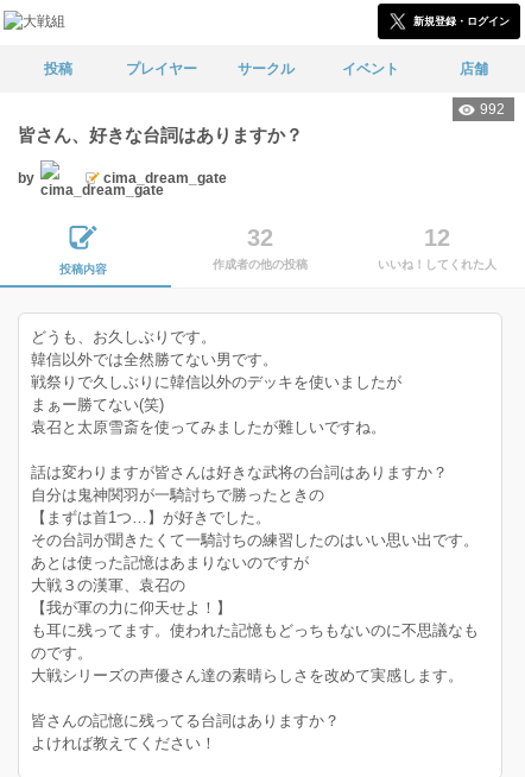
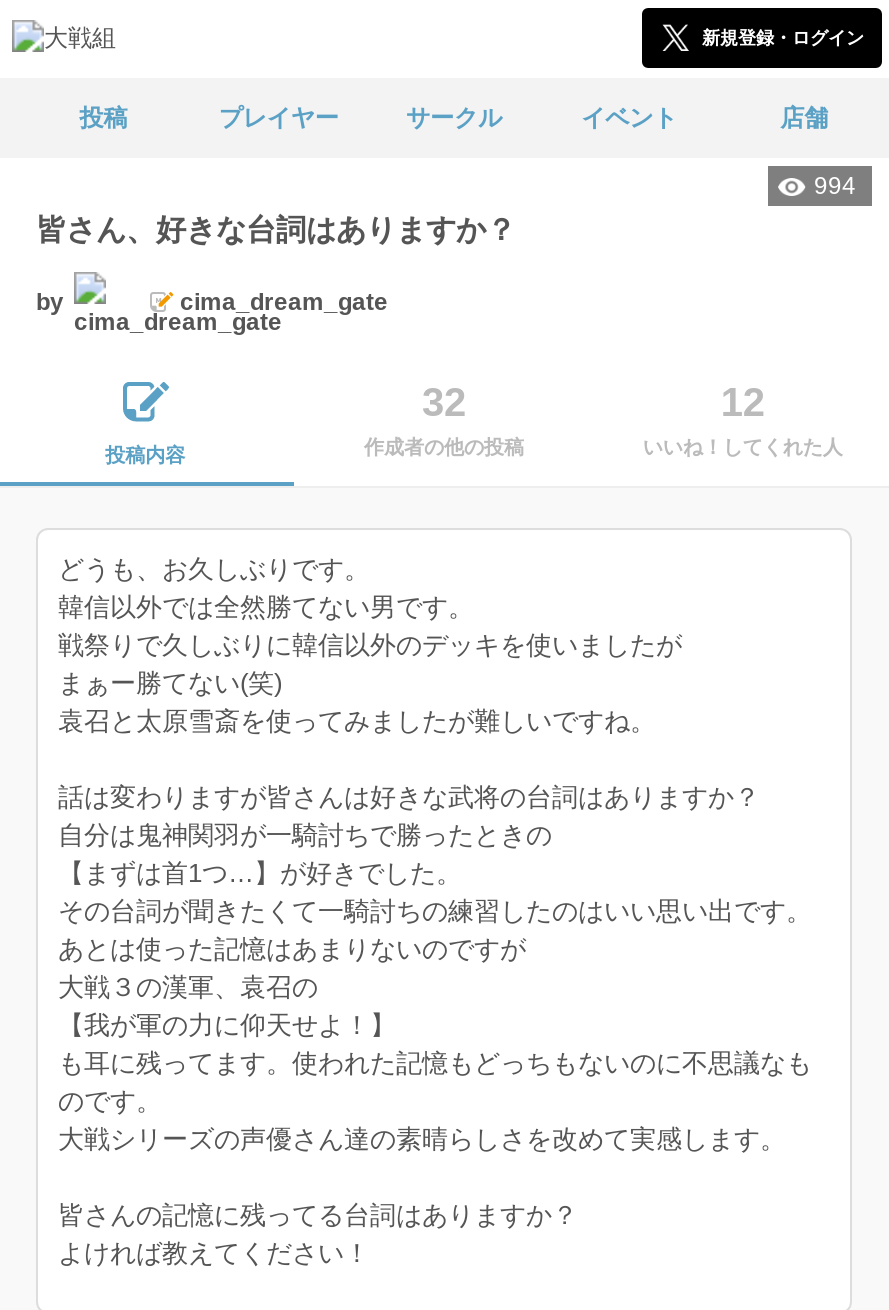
- 992
+ 994
